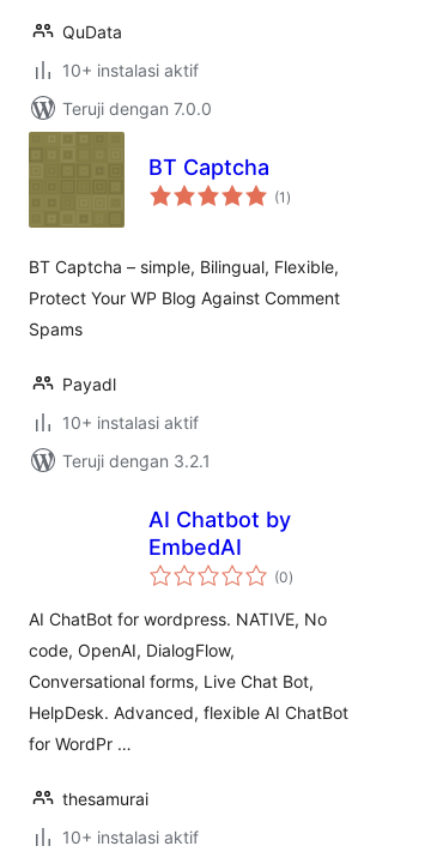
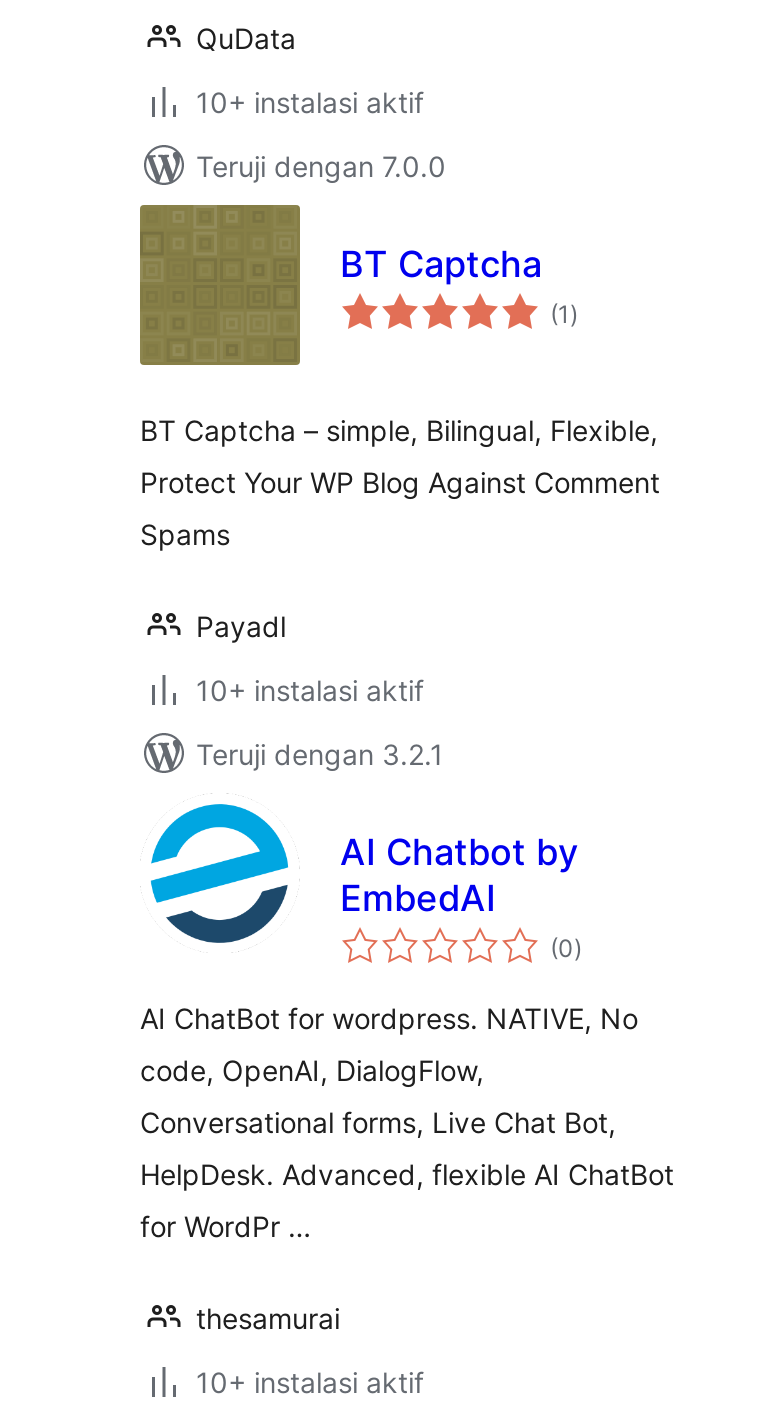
+ [image]
